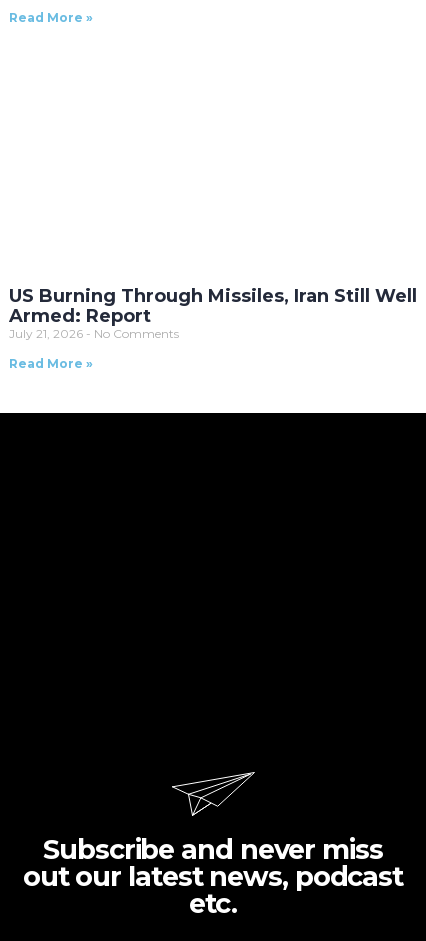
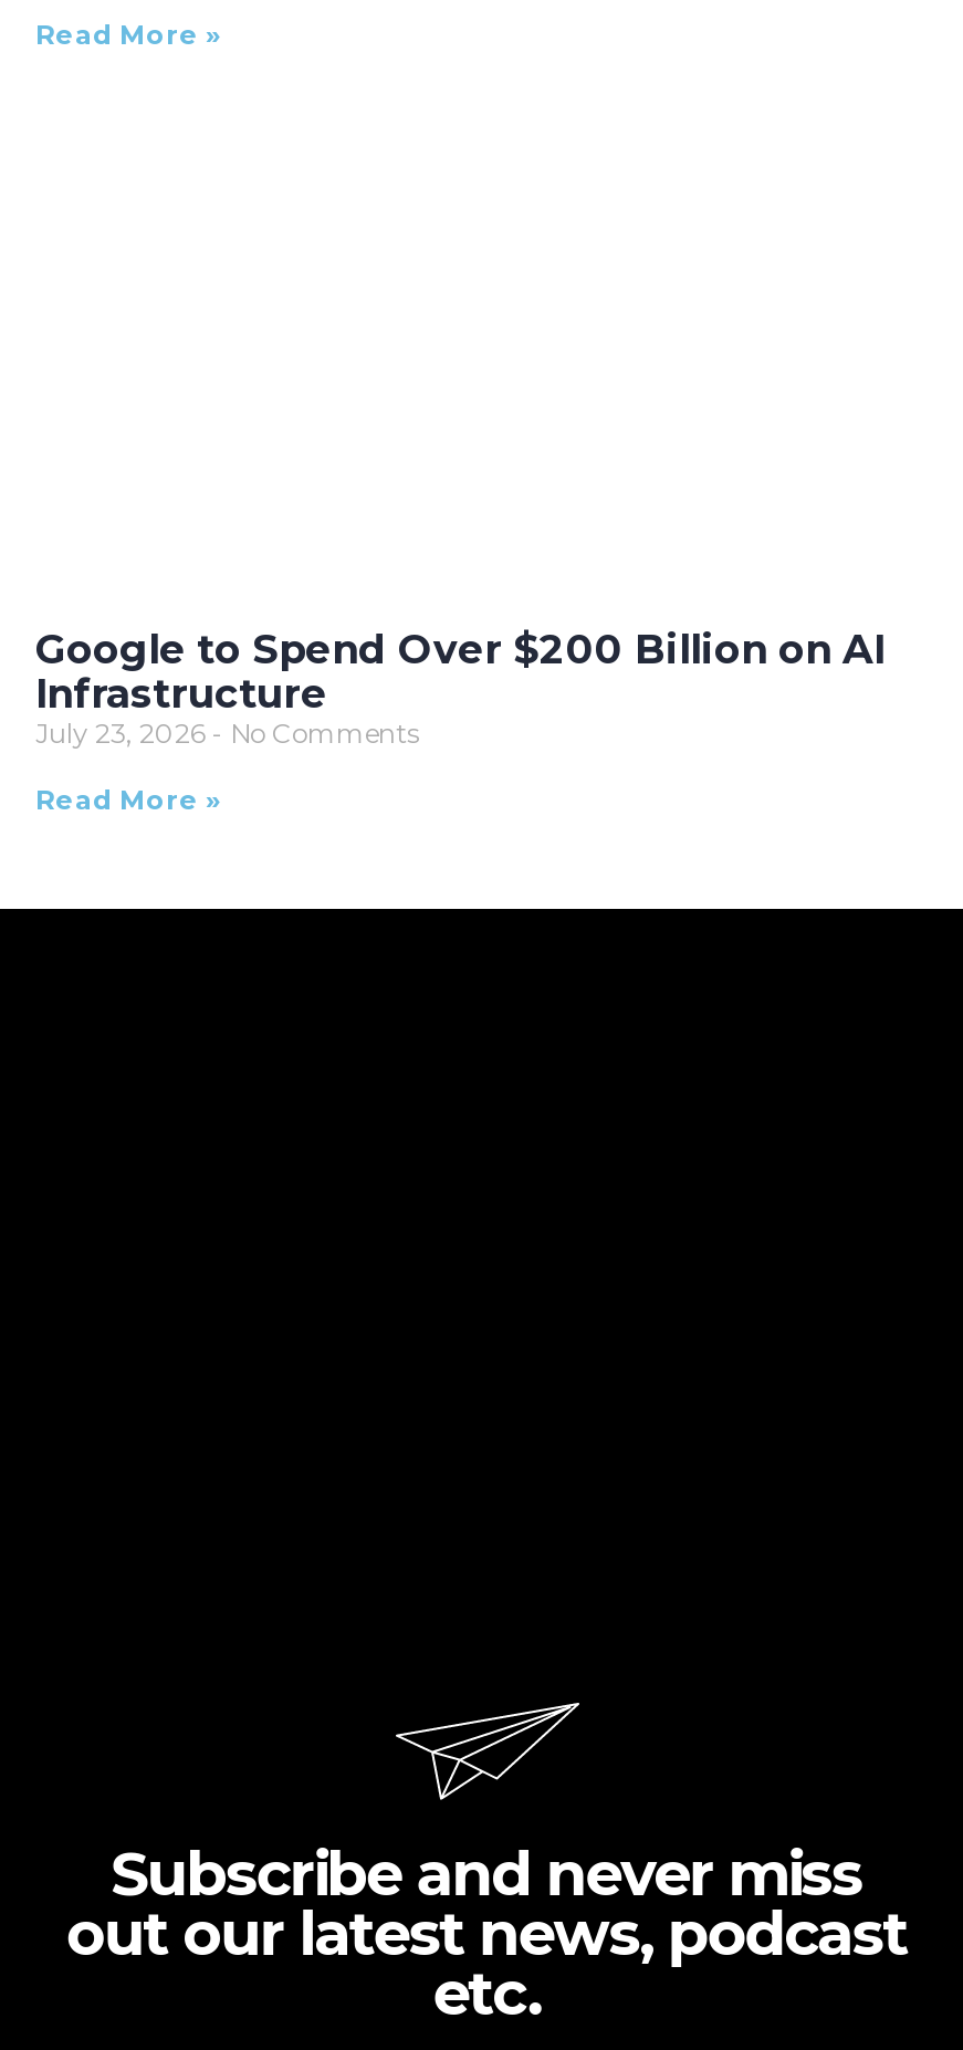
- US Burning Through Missiles, Iran Still Well
- Armed: Report
- July 21, 2026 No Comments
+ Google to Spend Over $200 Billion on AI
+ Infrastructure
+ July 23, 2026 No Comments
